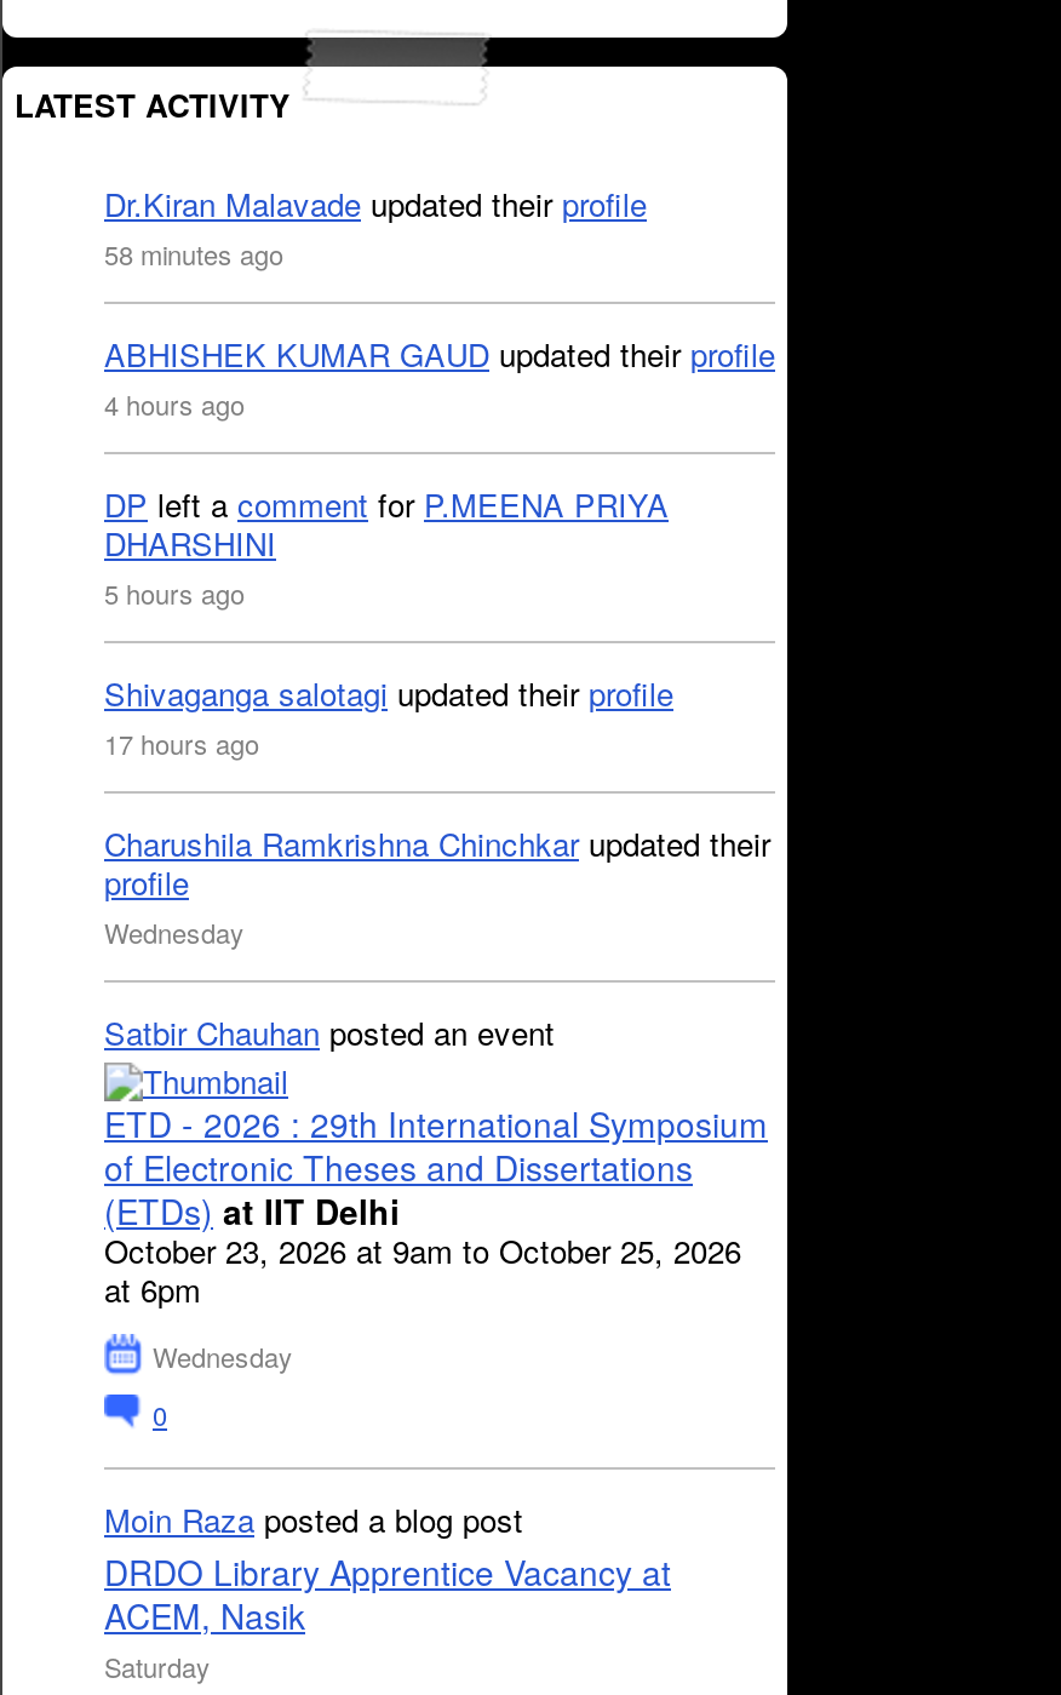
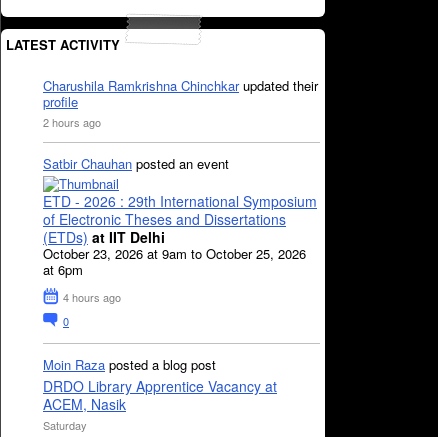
- Dr.Kiran Malavade updated their profile
- 58 minutes ago
- ABHISHEK KUMAR GAUD updated their profile
- 4 hours ago
- DP left a comment for P.MEENA PRIYA
- DHARSHINI
- 5 hours ago
- Shivaganga salotagi updated their profile
- 17 hours ago

- Wednesday
+ 2 hours ago

- Wednesday
+ 4 hours ago
